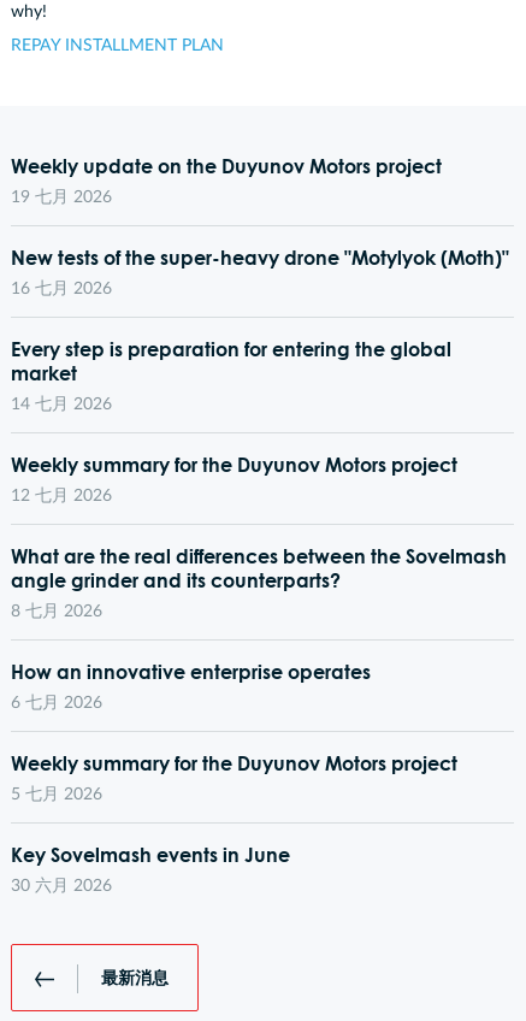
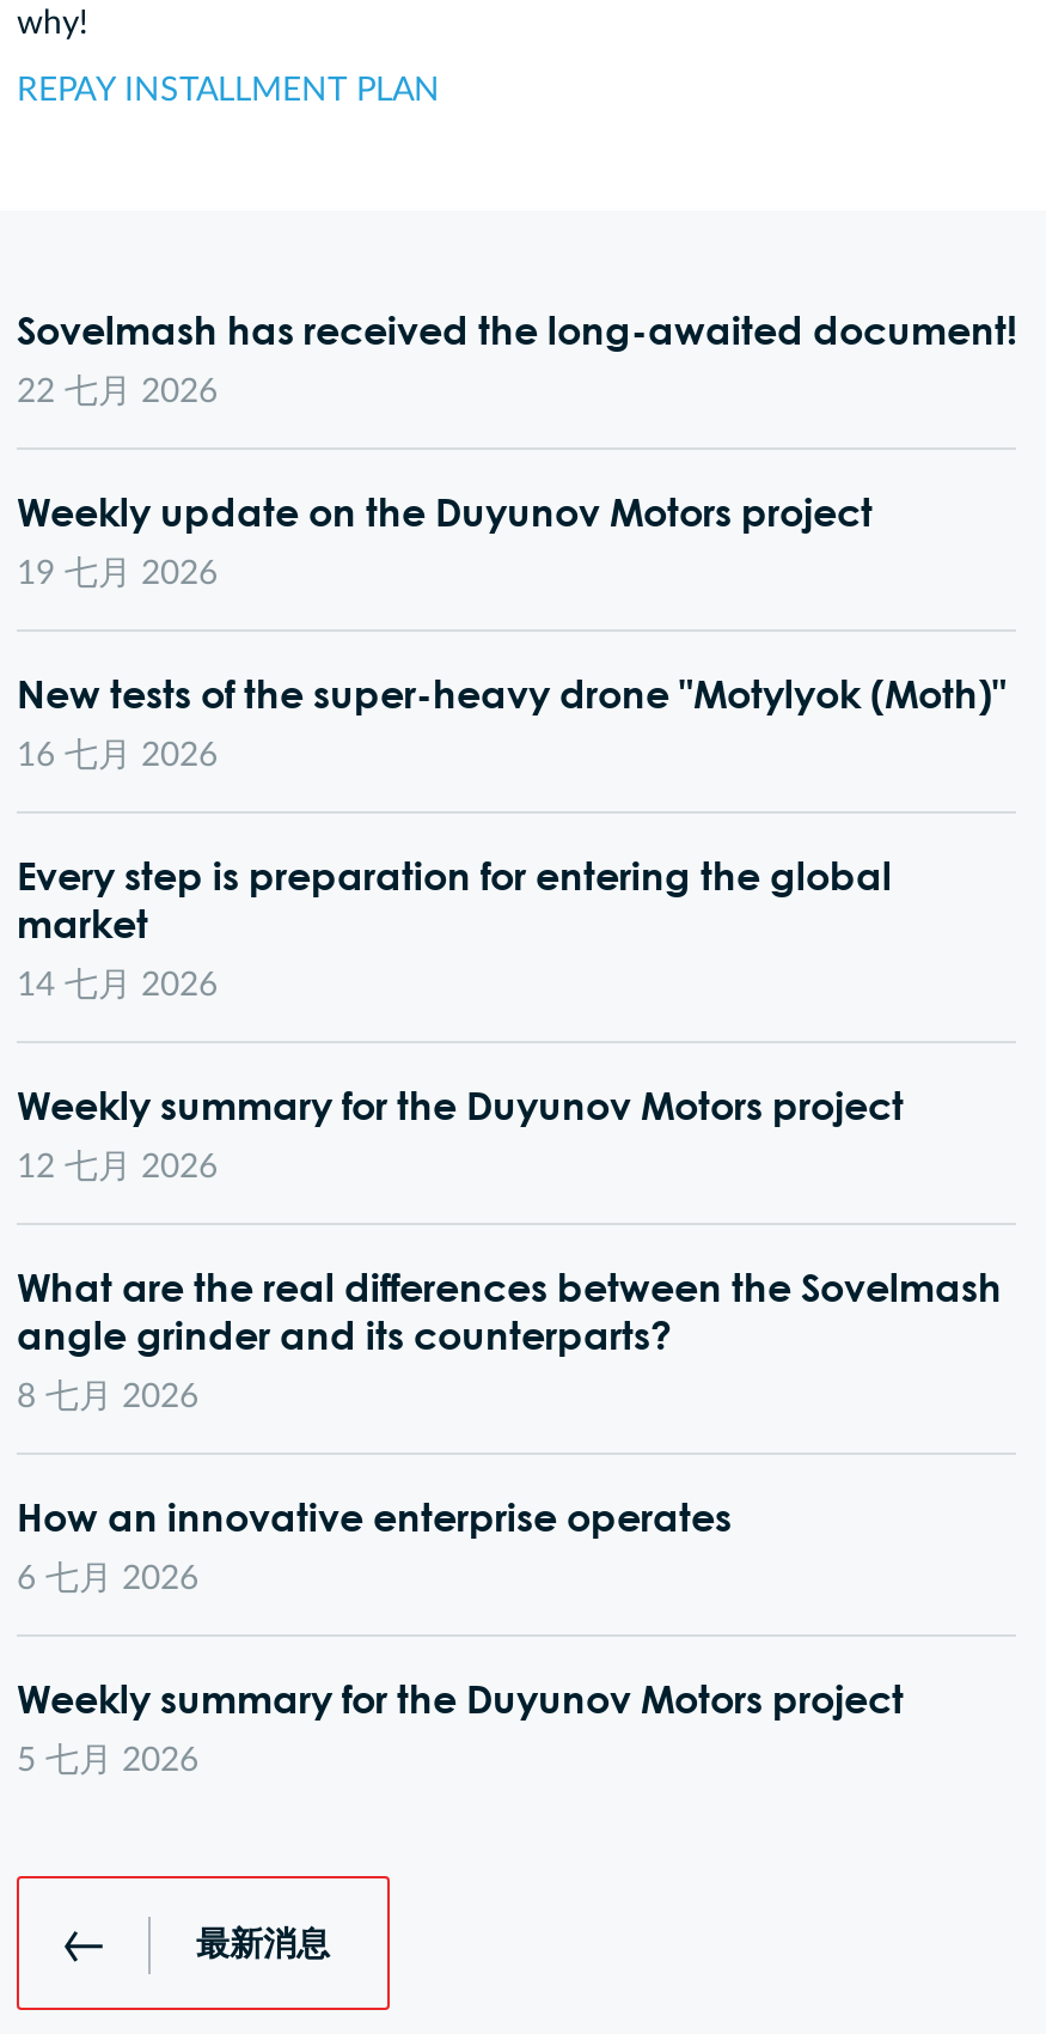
+ Sovelmash has received the long-awaited document!
+ 22 七月 2026

moved down: Weekly update on the Duyunov Motors project | 19 七月 2026 | New tests of the super-heavy drone "Motylyok (Moth)" | ... | Weekly summary for the Duyunov Motors project | 5 七月 2026

- Key Sovelmash events in June
- 30 六月 2026
